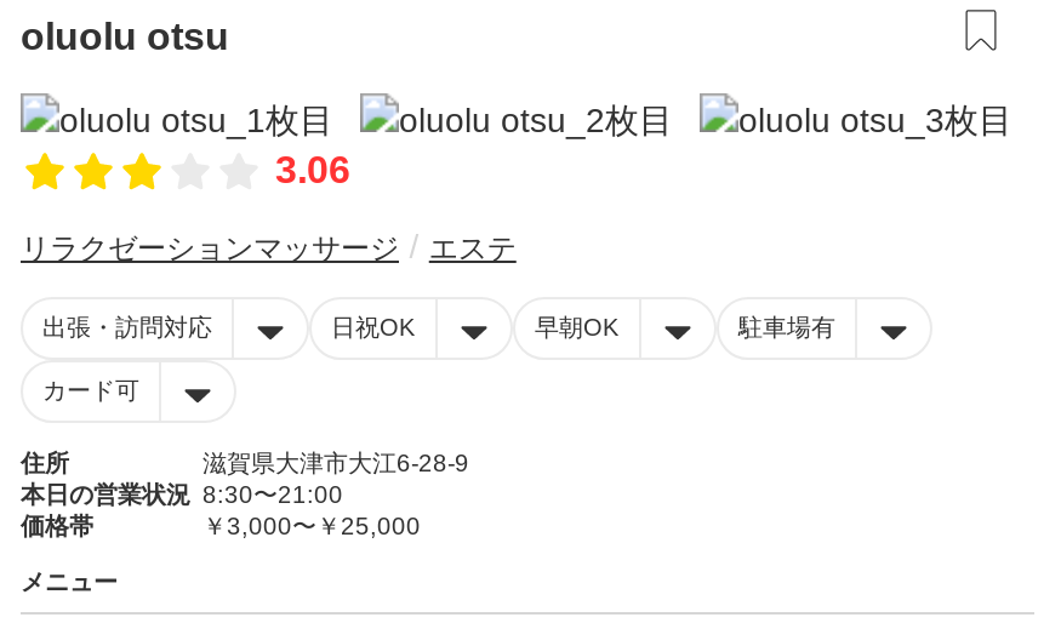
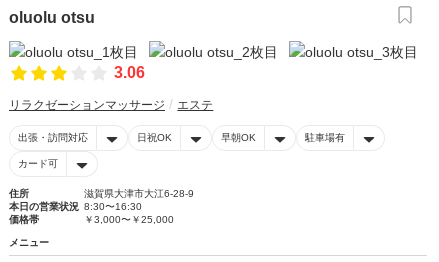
- 本日の営業状況 8:30〜21:00
+ 本日の営業状況 8:30〜16:30
